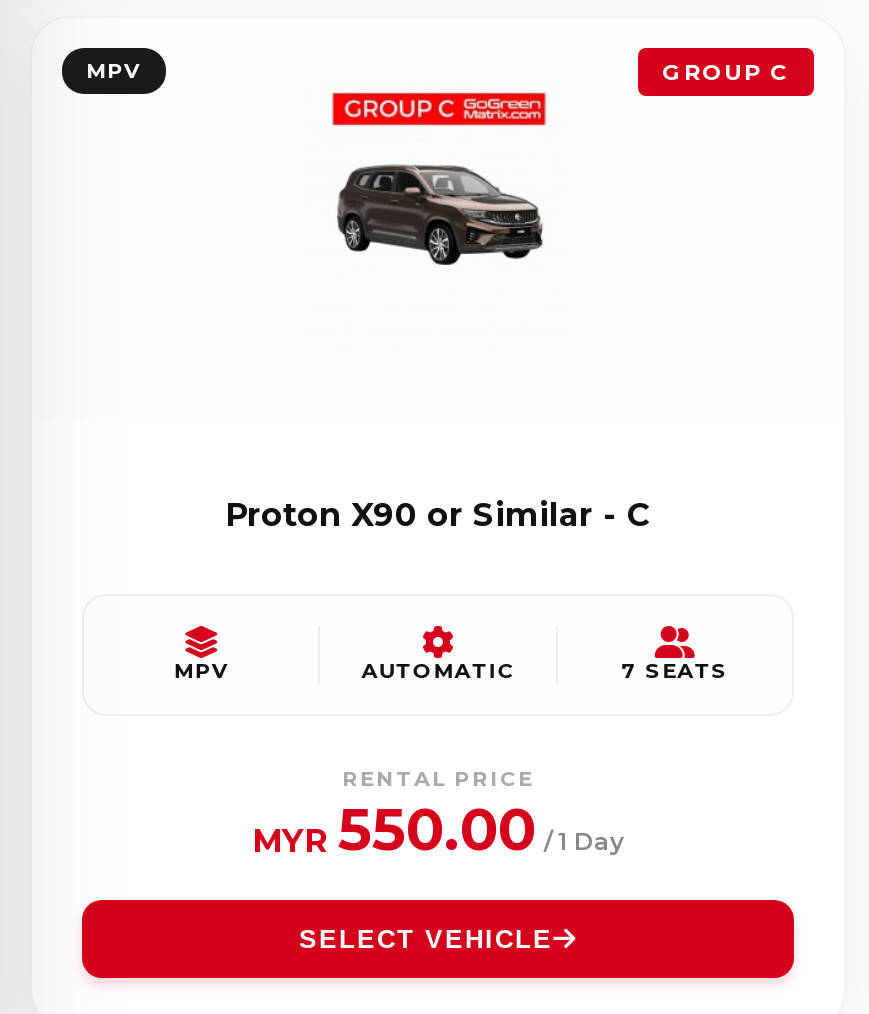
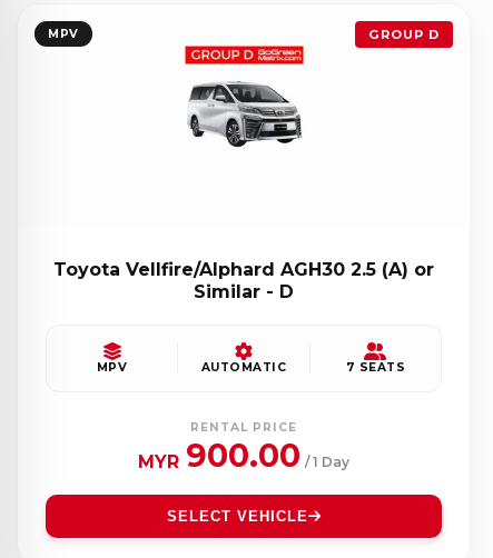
- GROUP C
+ GROUP D

- [image]
+ [image]

- Proton X90 or Similar - C
+ Toyota Vellfire/Alphard AGH30 2.5 (A) or
+ Similar - D

- MYR 550.00 / 1 Day
+ MYR 900.00 / 1 Day
